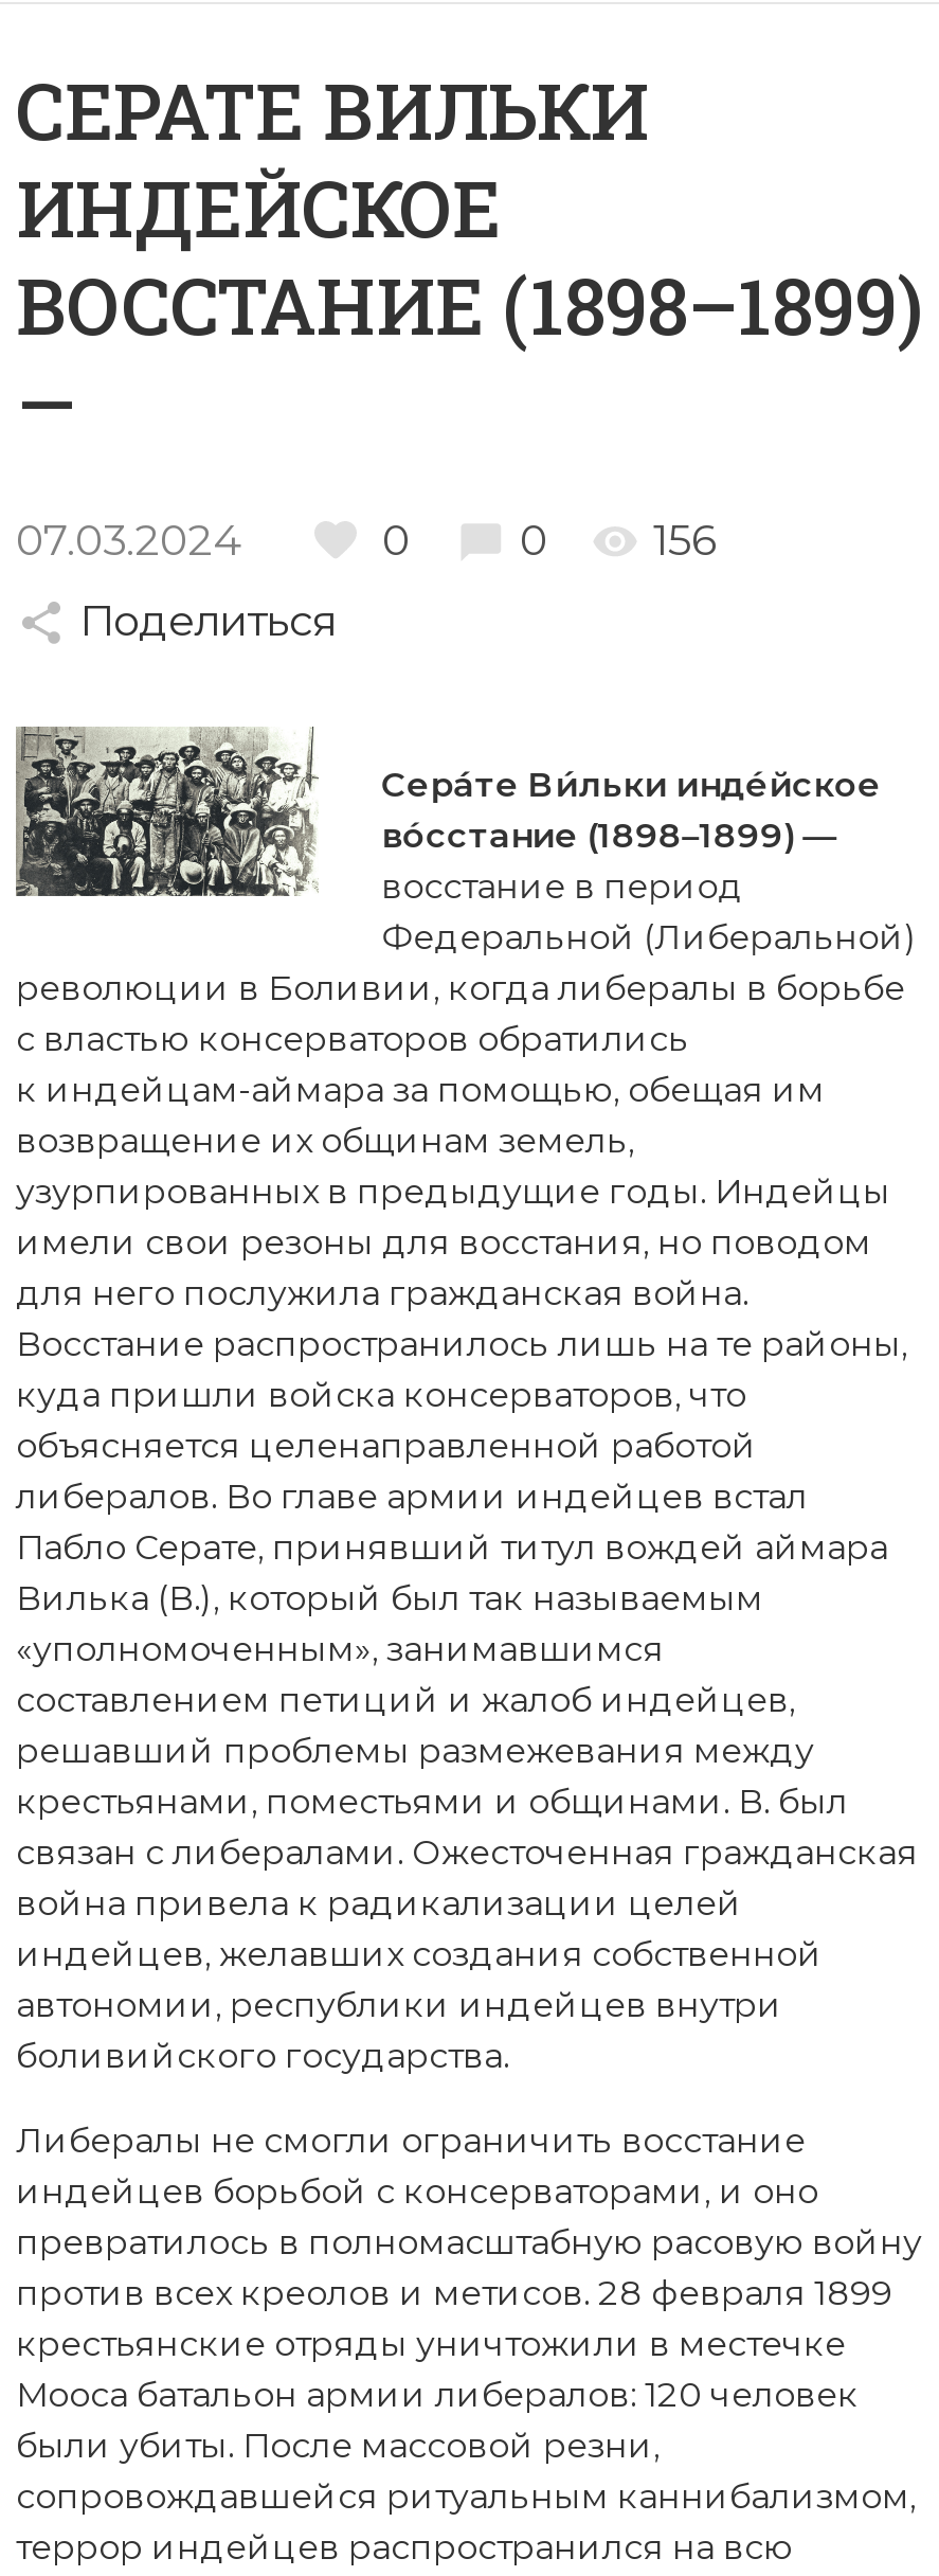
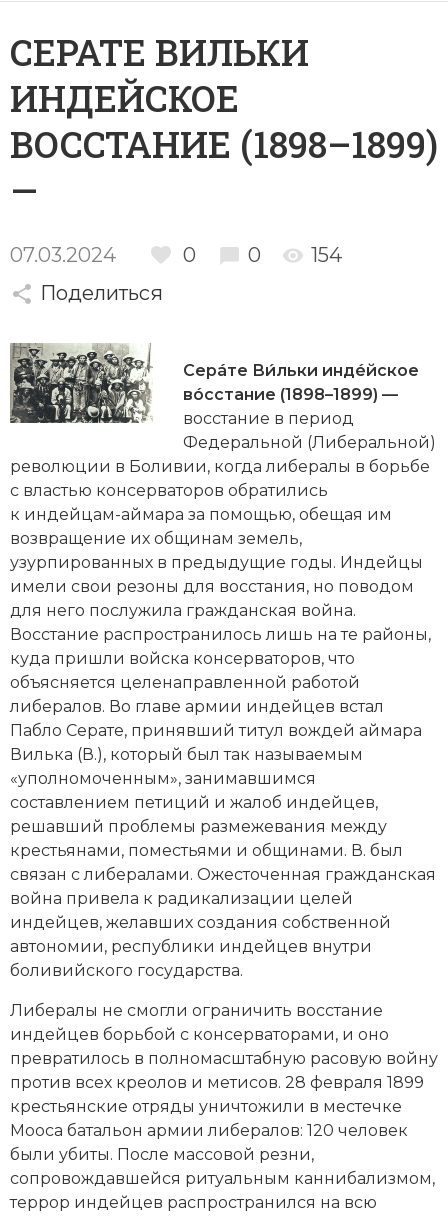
- 156
+ 154
